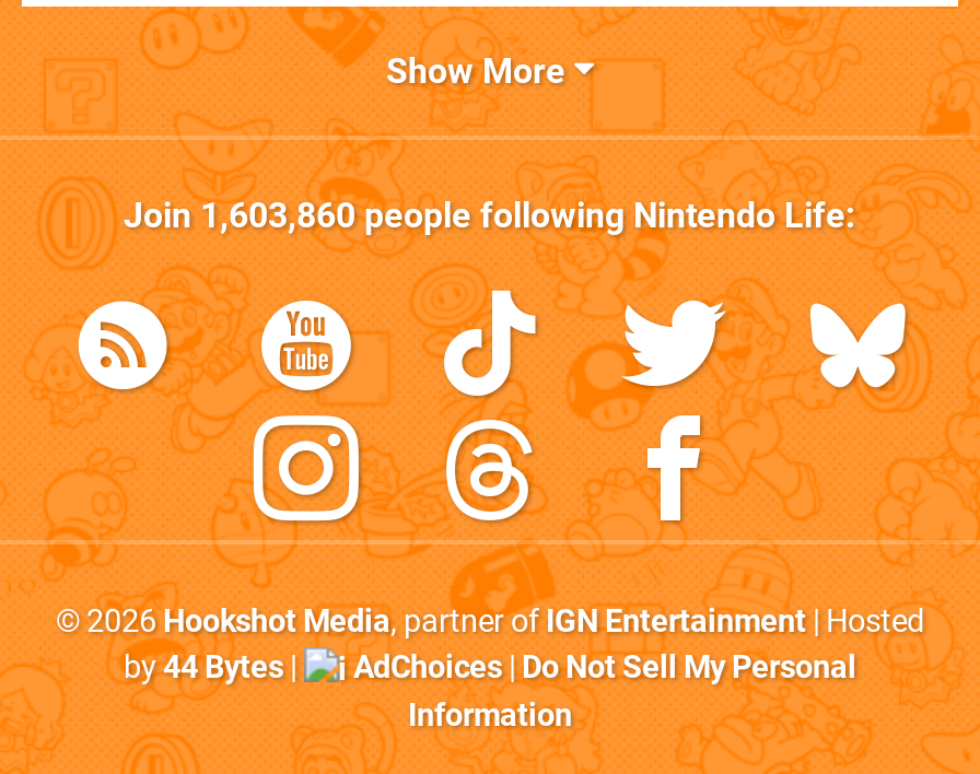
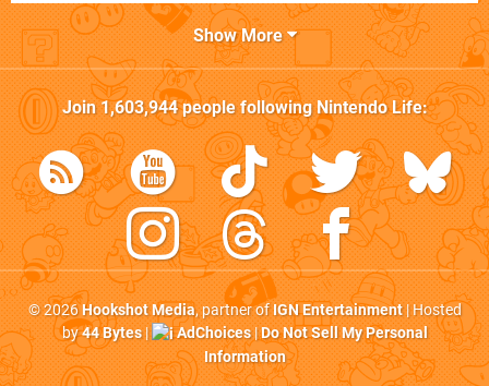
- Join 1,603,860 people following Nintendo Life:
+ Join 1,603,944 people following Nintendo Life:
